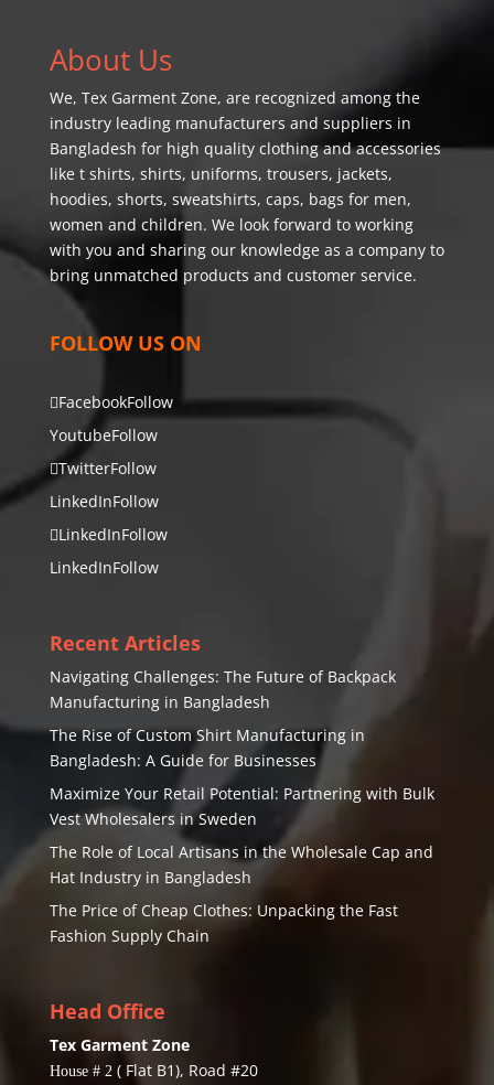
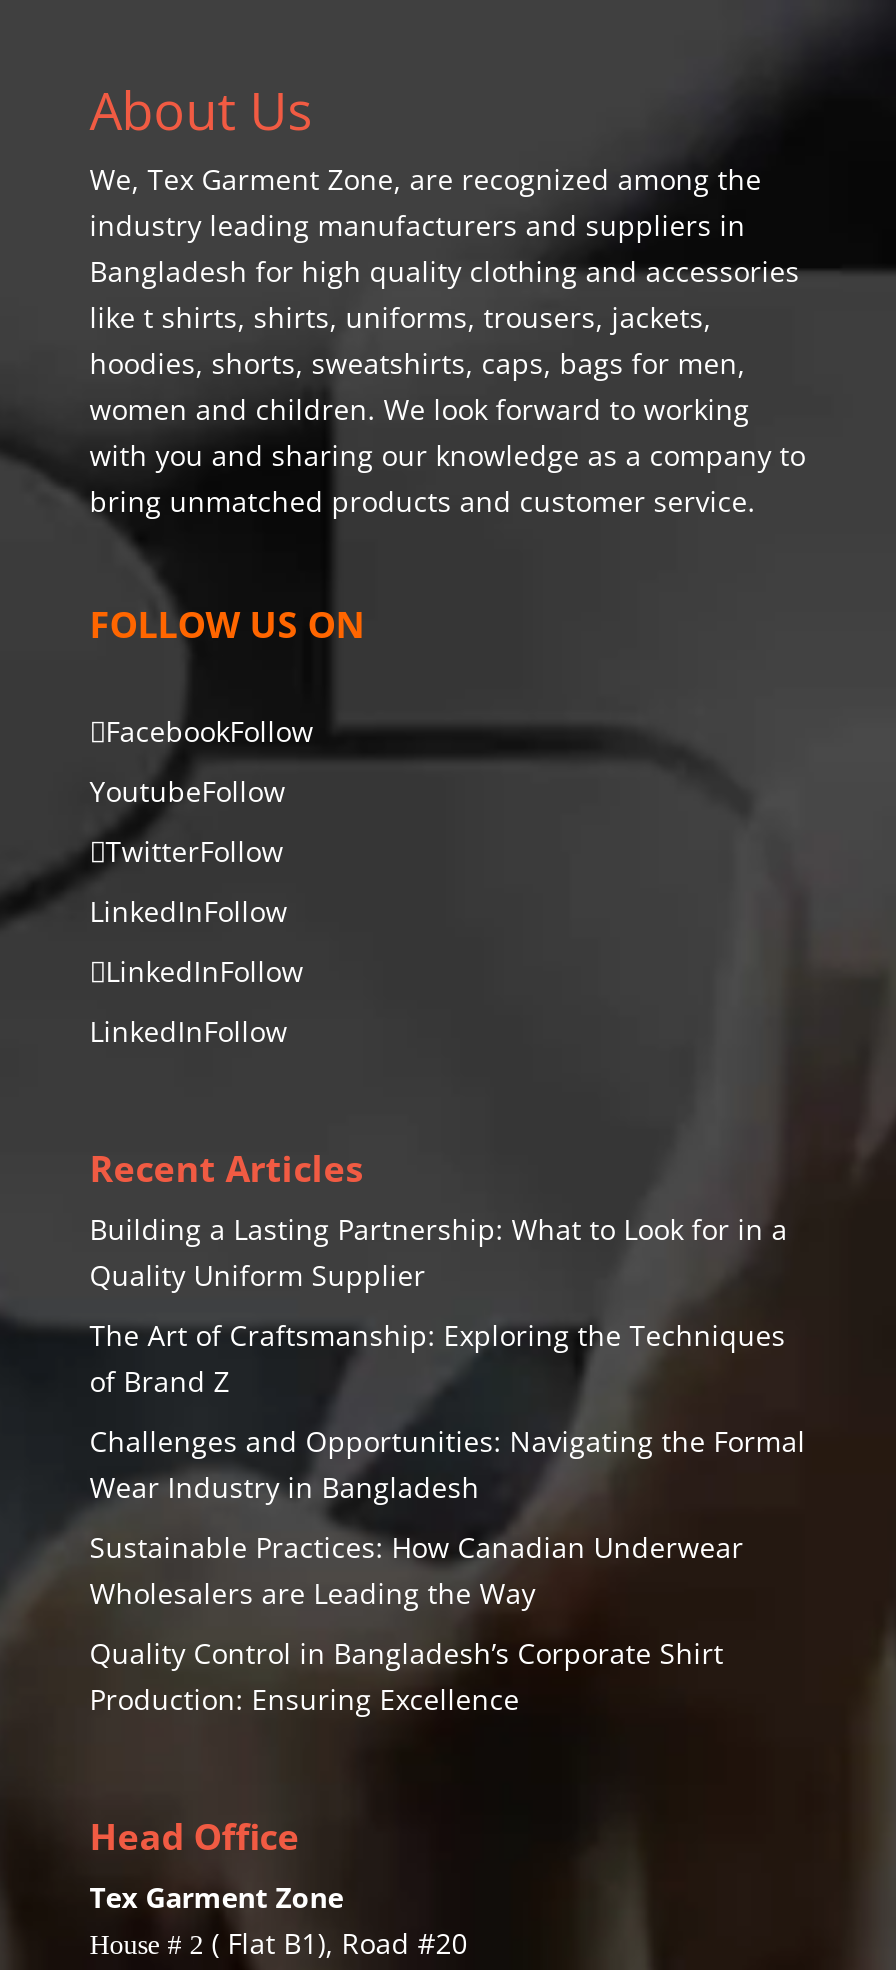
- Navigating Challenges: The Future of Backpack
- Manufacturing in Bangladesh
+ Building a Lasting Partnership: What to Look for in a
+ Quality Uniform Supplier

- The Rise of Custom Shirt Manufacturing in
- Bangladesh: A Guide for Businesses
+ The Art of Craftsmanship: Exploring the Techniques
+ of Brand Z

- Maximize Your Retail Potential: Partnering with Bulk
- Vest Wholesalers in Sweden
+ Challenges and Opportunities: Navigating the Formal
+ Wear Industry in Bangladesh

- The Role of Local Artisans in the Wholesale Cap and
- Hat Industry in Bangladesh
+ Sustainable Practices: How Canadian Underwear
+ Wholesalers are Leading the Way

- The Price of Cheap Clothes: Unpacking the Fast
- Fashion Supply Chain
+ Quality Control in Bangladesh’s Corporate Shirt
+ Production: Ensuring Excellence
